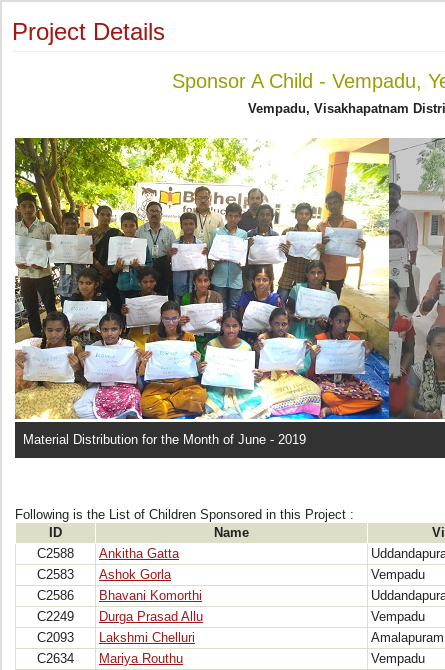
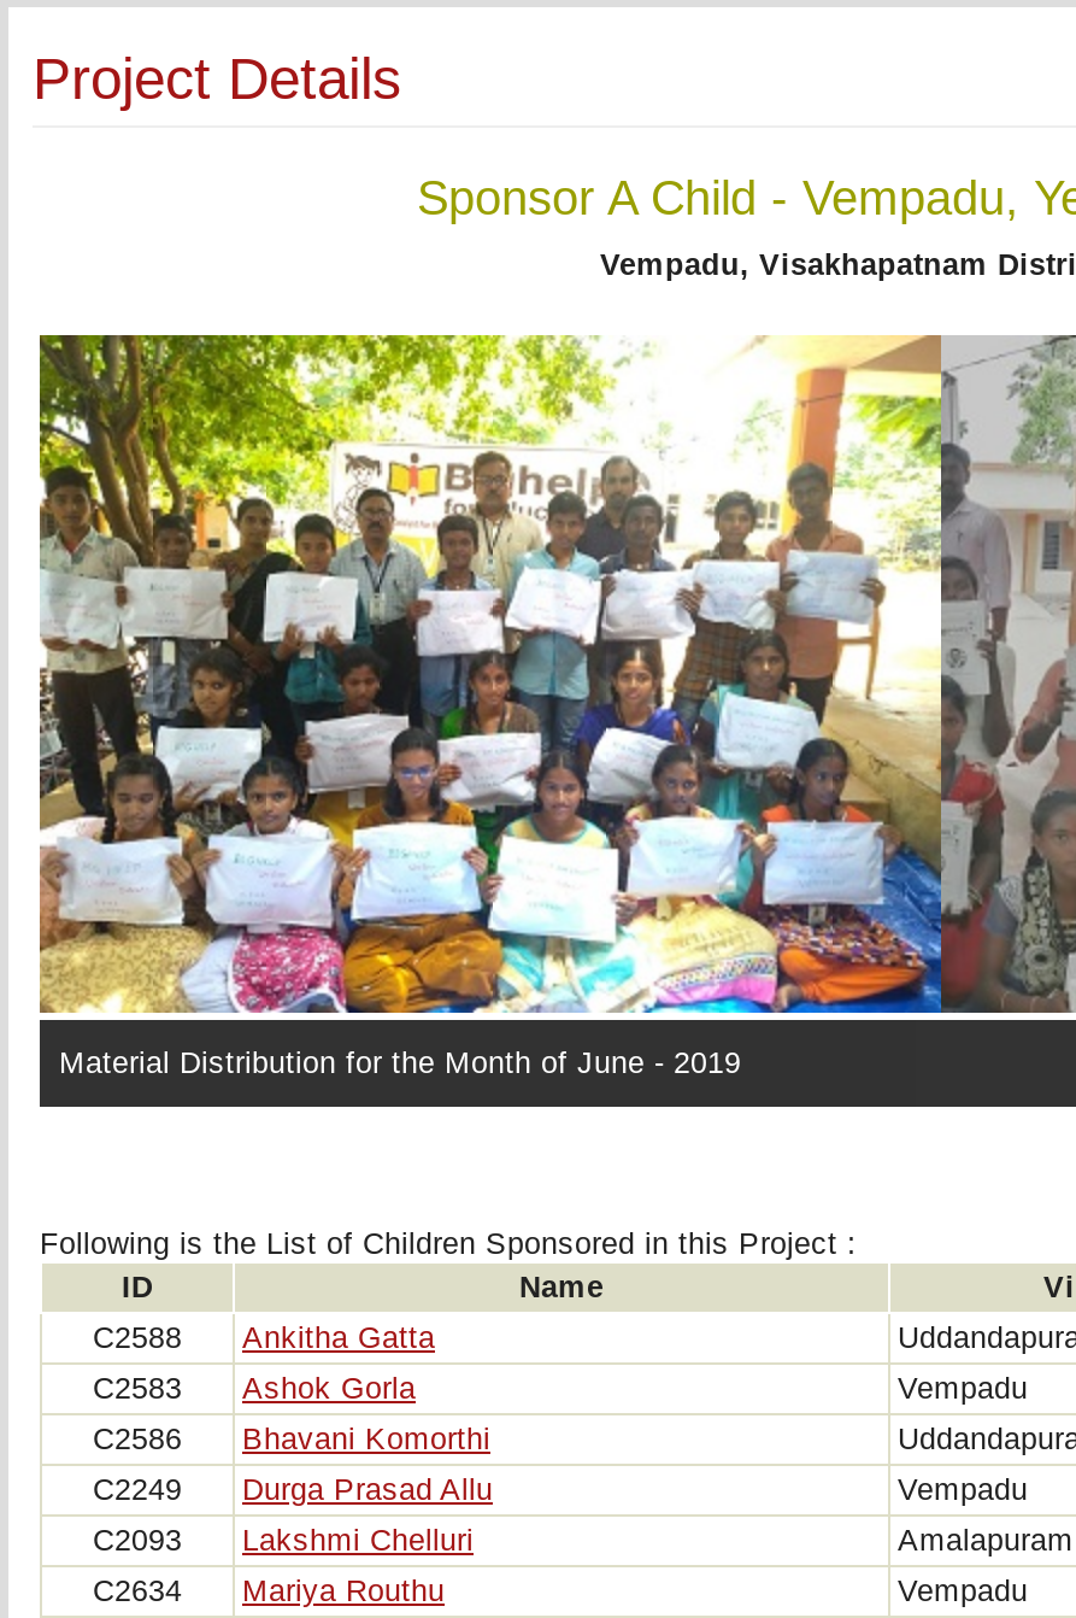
- Material Distribution for the Month of June - 2019
+ Material Distribution for the Month of July - 2019
